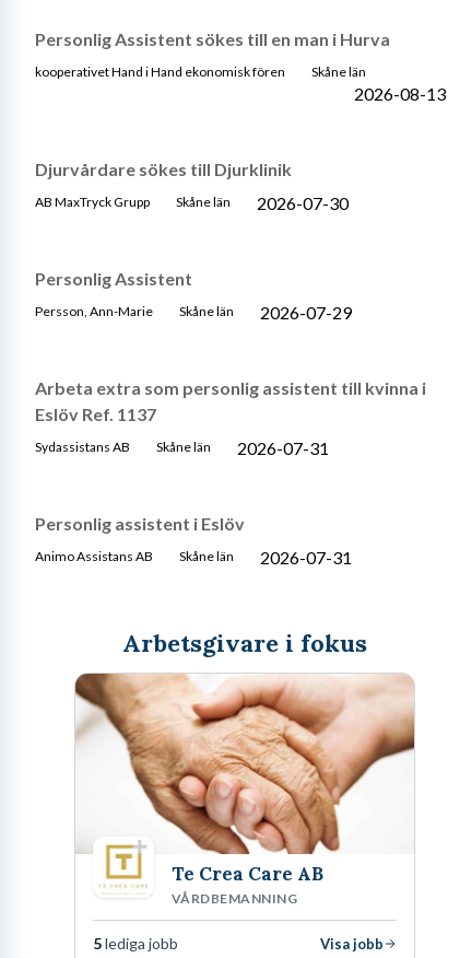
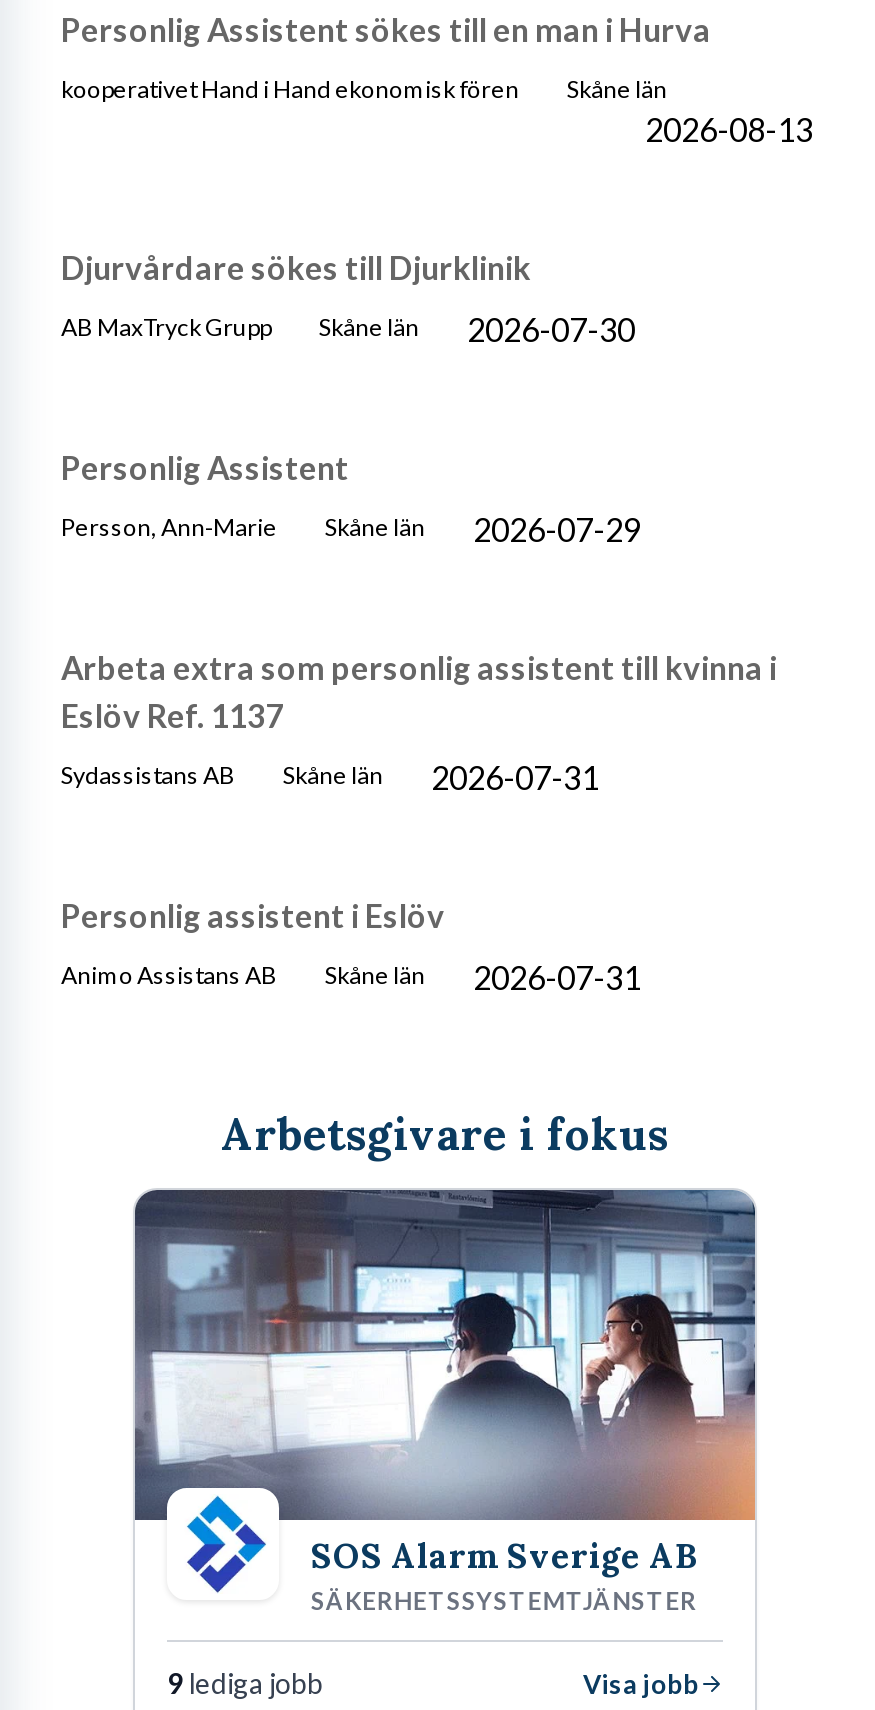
- [image]
- Te Crea Care AB
- VÅRDBEMANNING
+ [image]
+ SOS Alarm Sverige AB
+ SÄKERHETSSYSTEMTJÄNSTER

- 5 lediga jobb
+ 9 lediga jobb
